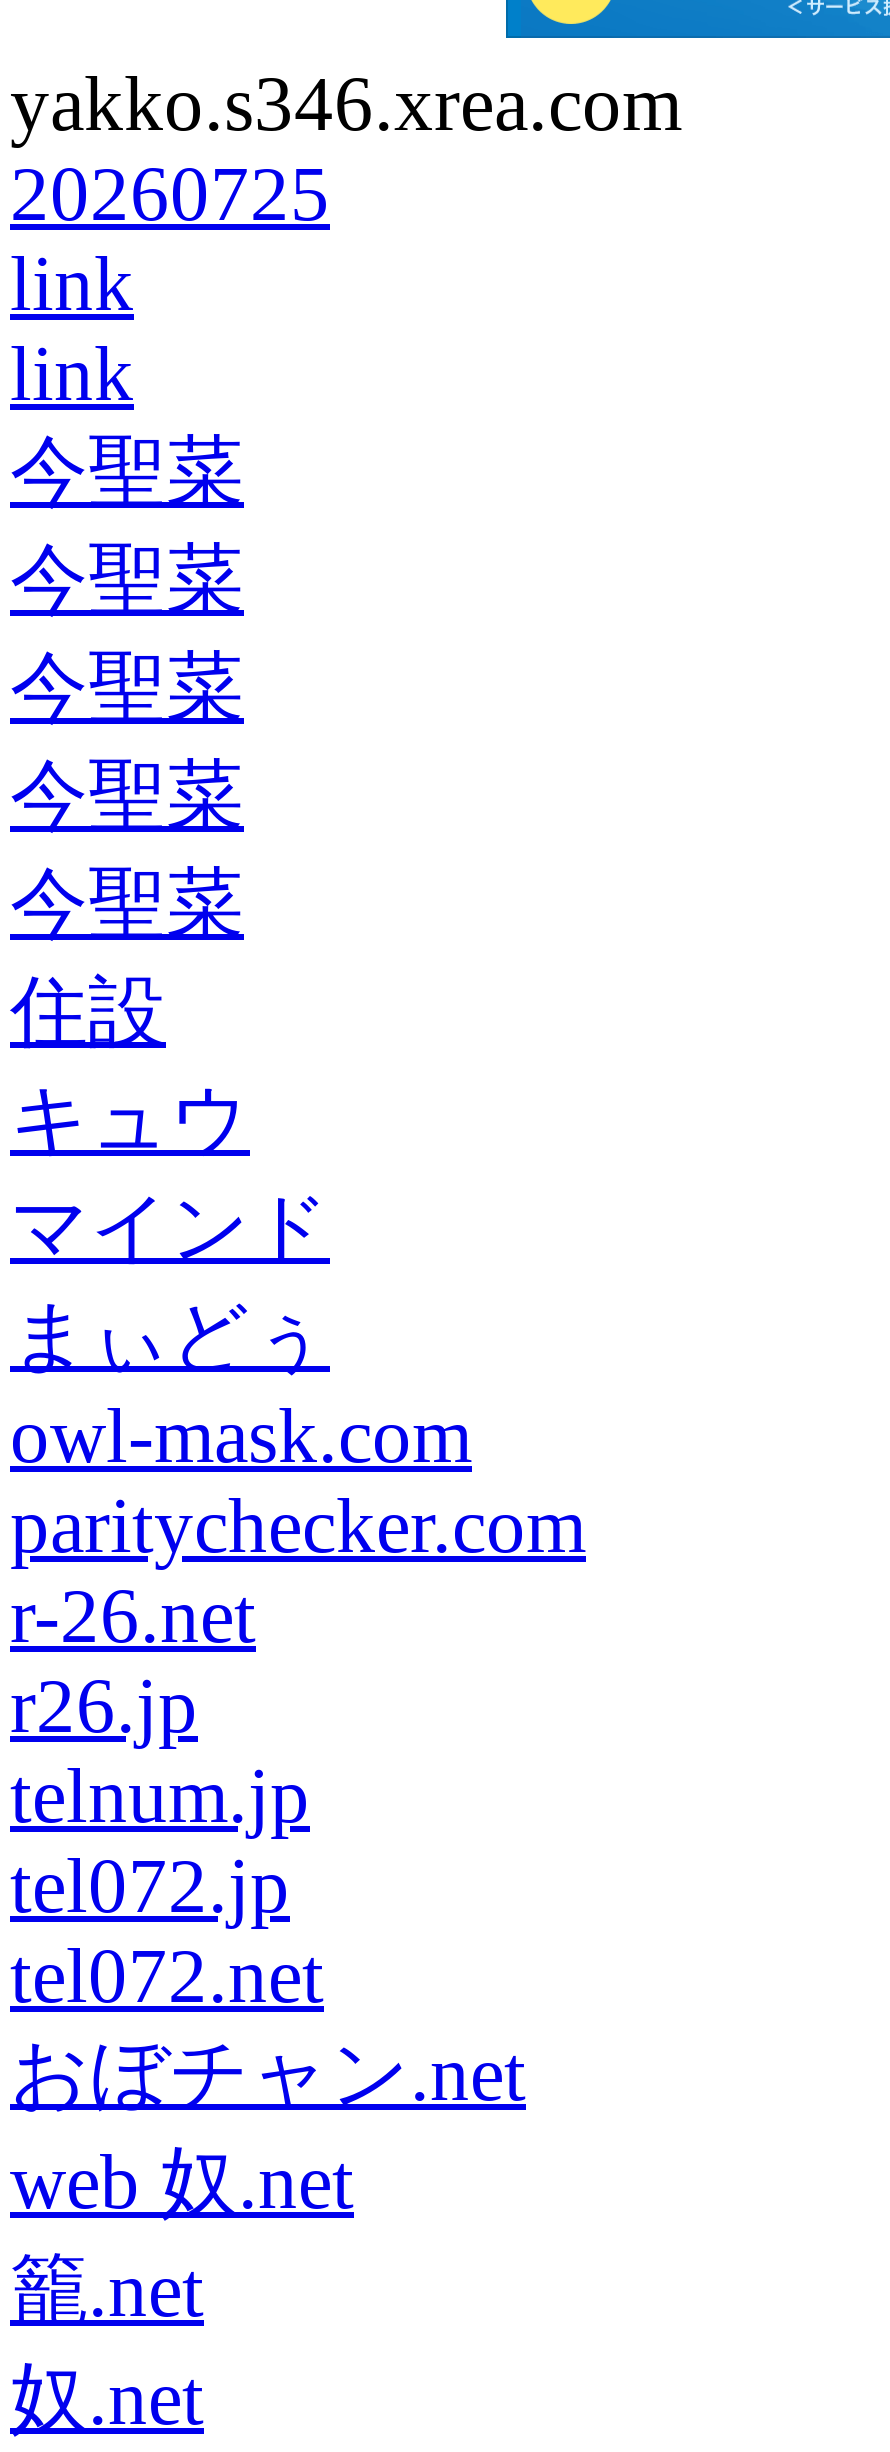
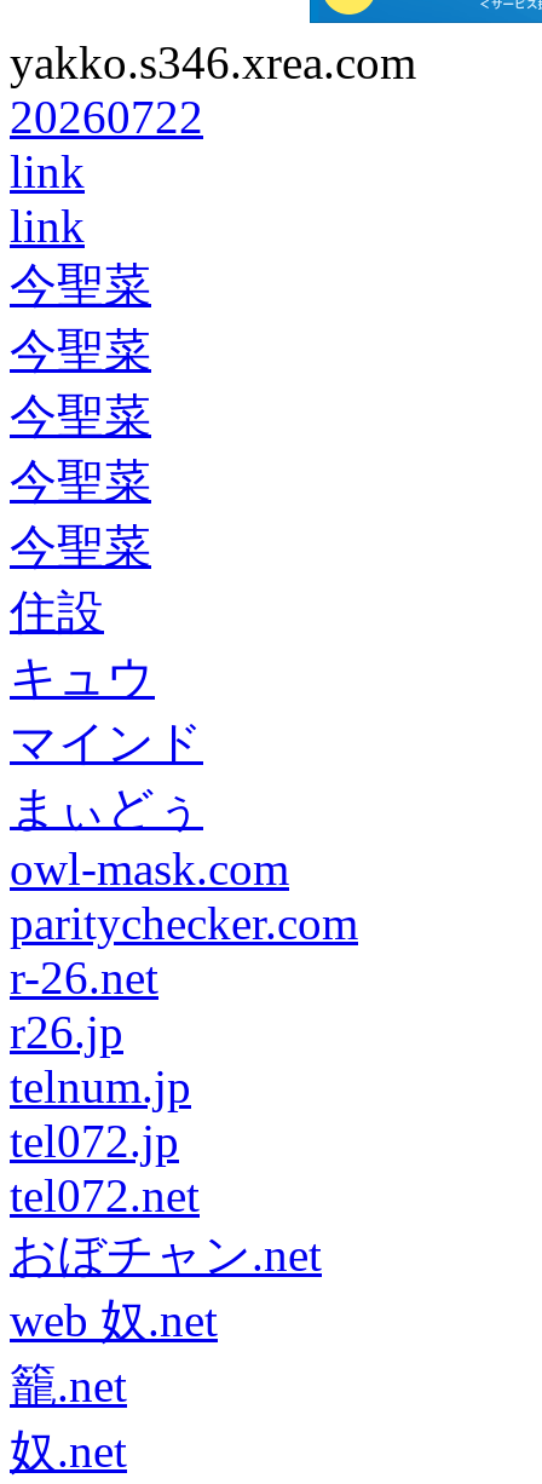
- 20260725
+ 20260722
